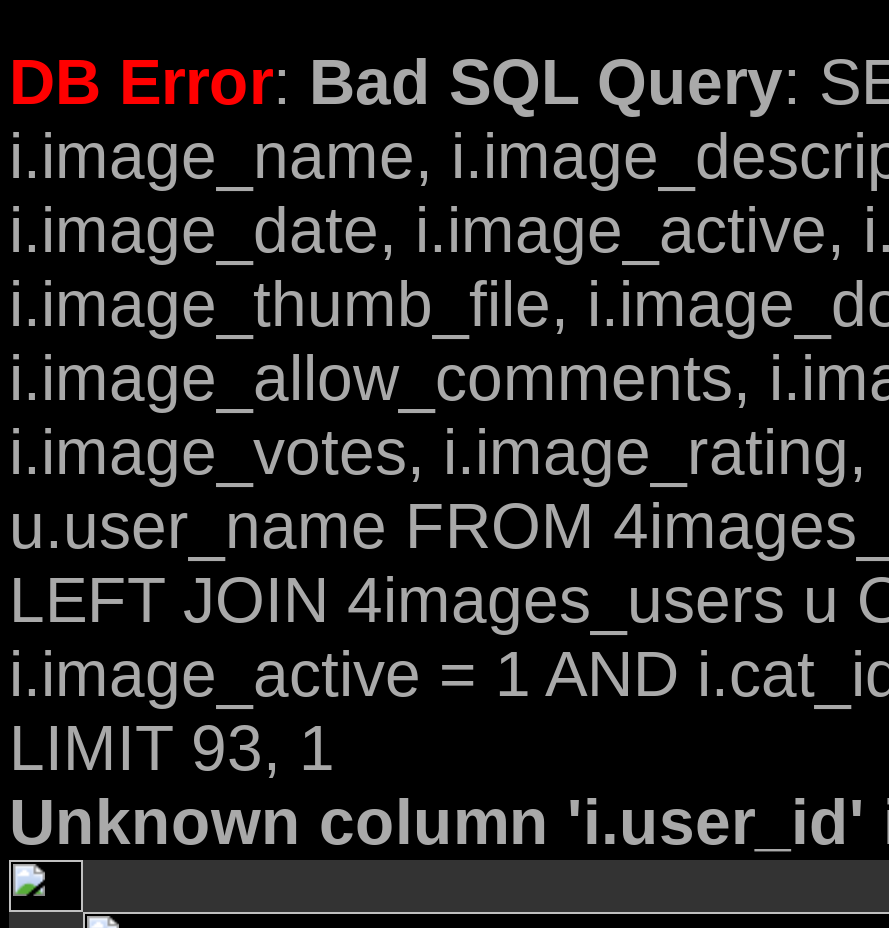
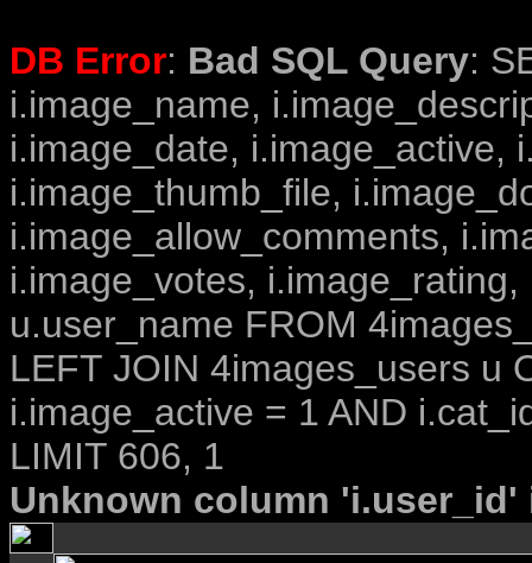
- LIMIT 93, 1
+ LIMIT 606, 1
